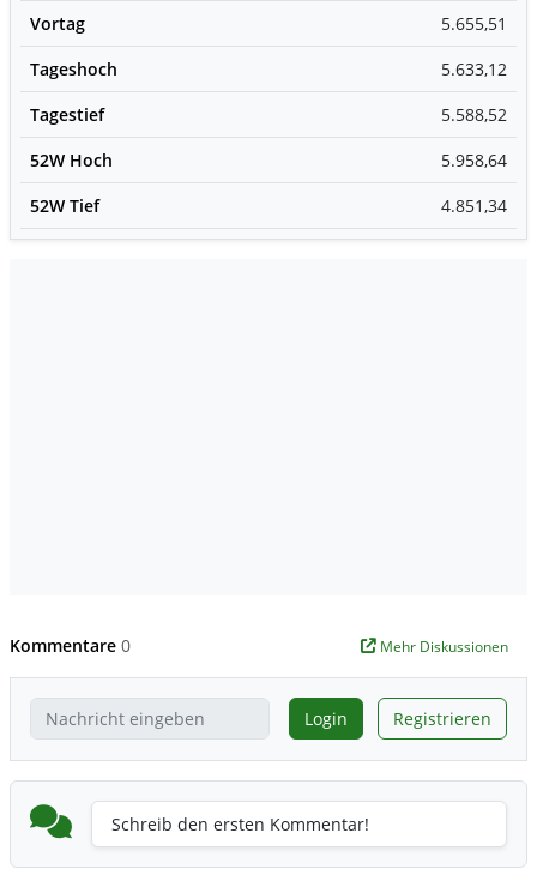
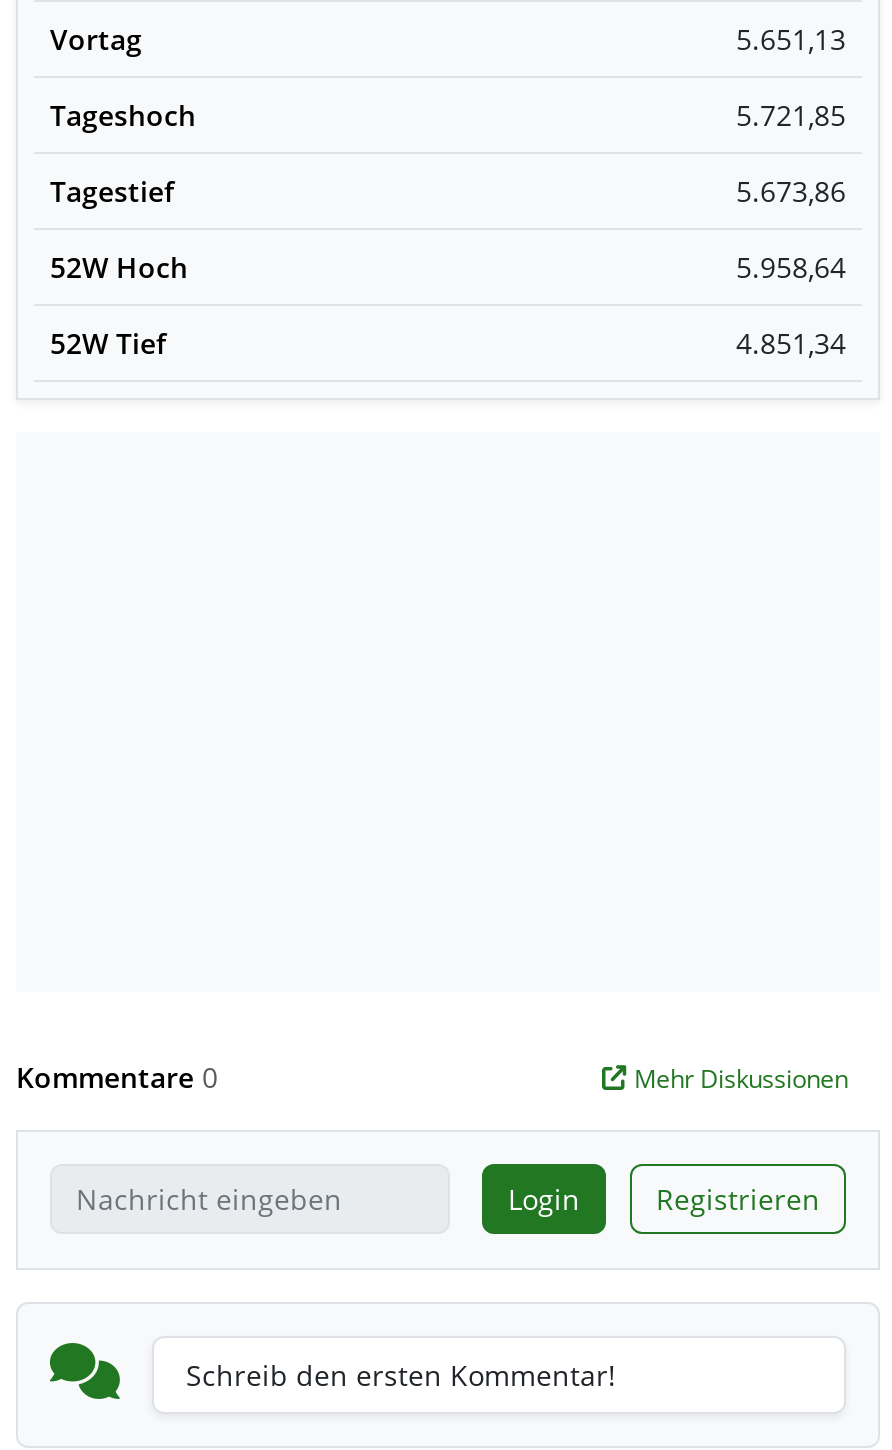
- 5.655,51
+ 5.651,13

- 5.633,12
+ 5.721,85

- 5.588,52
+ 5.673,86
